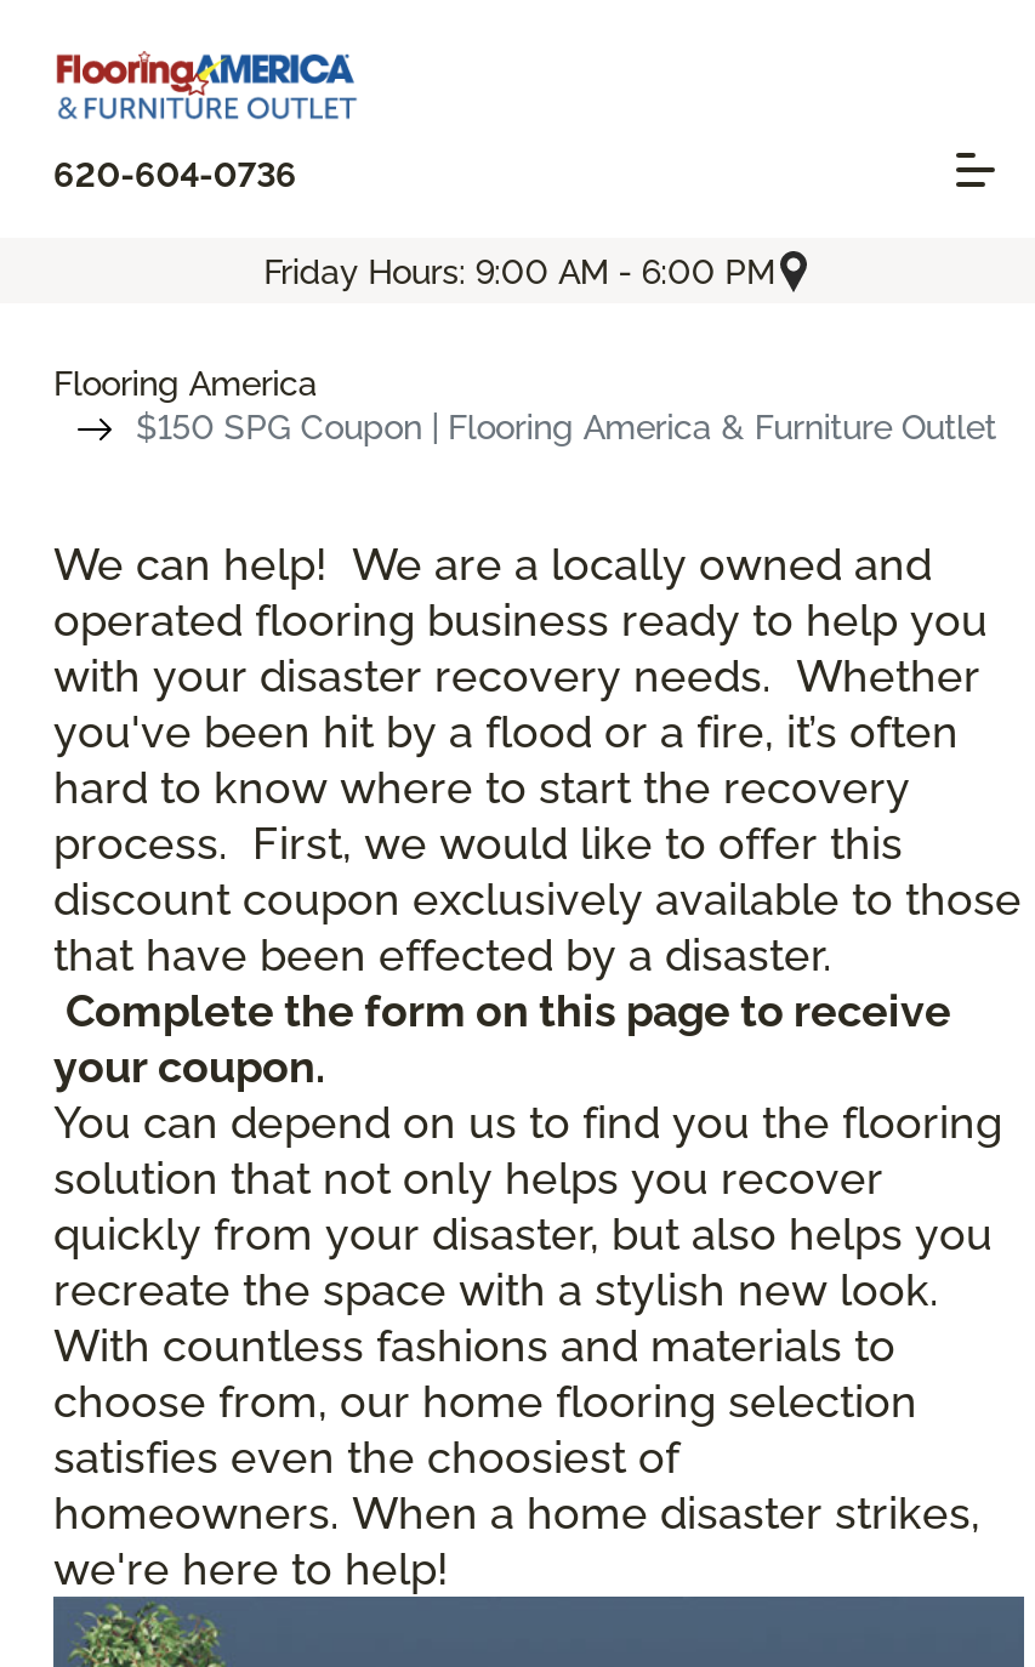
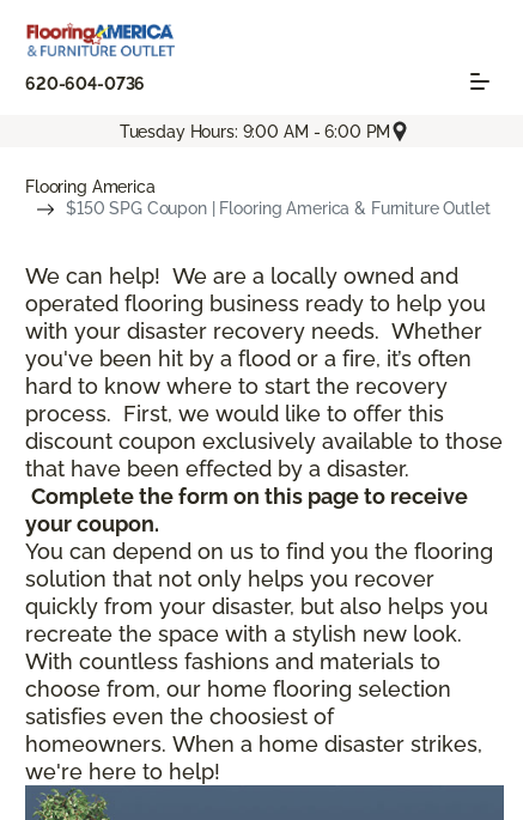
- Friday Hours: 9:00 AM - 6:00 PM
+ Tuesday Hours: 9:00 AM - 6:00 PM
